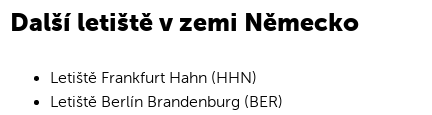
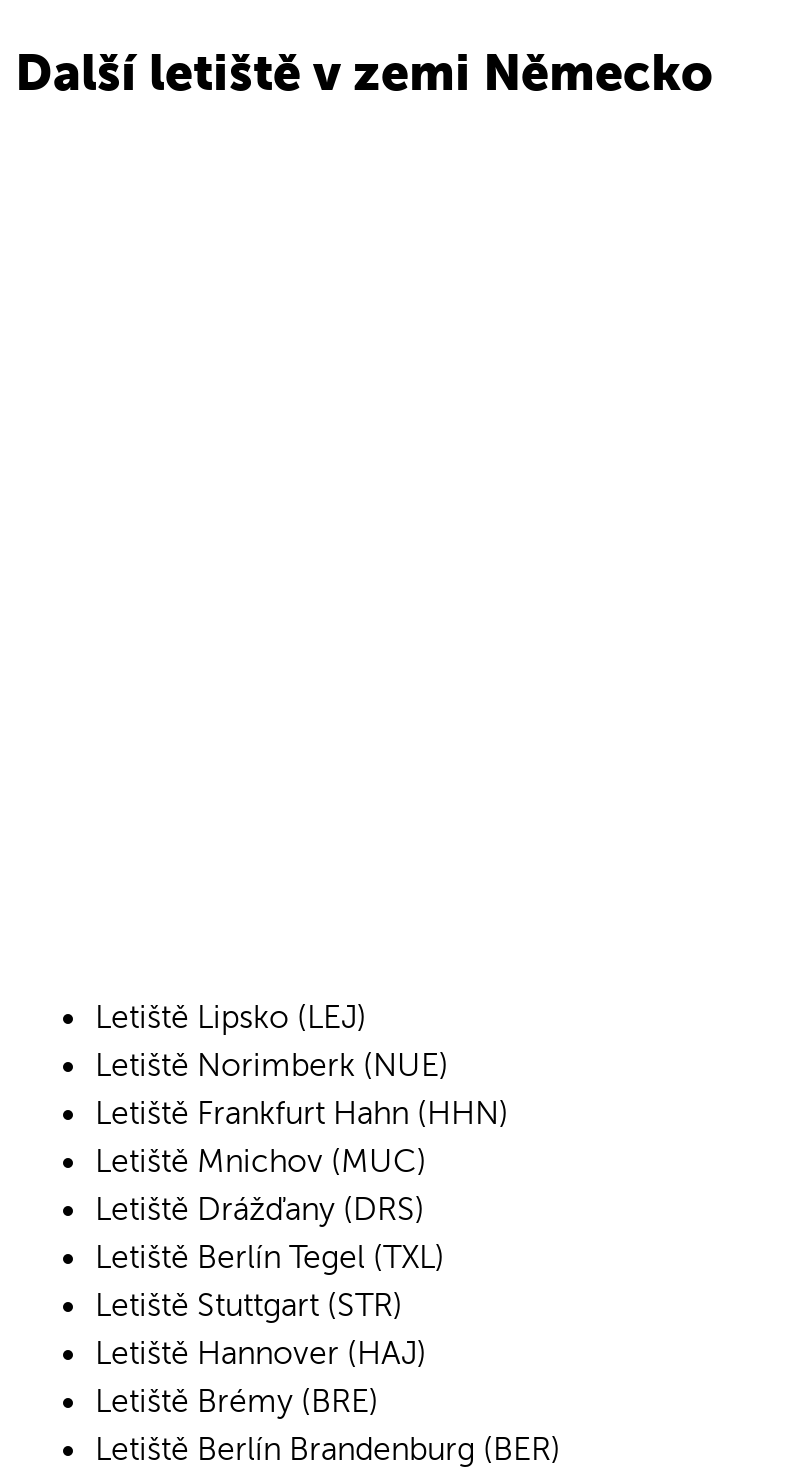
+ Letiště Lipsko (LEJ)
+ Letiště Norimberk (NUE)

+ Letiště Mnichov (MUC)
+ Letiště Drážďany (DRS)
+ Letiště Berlín Tegel (TXL)
+ Letiště Stuttgart (STR)
+ Letiště Hannover (HAJ)
+ Letiště Brémy (BRE)
